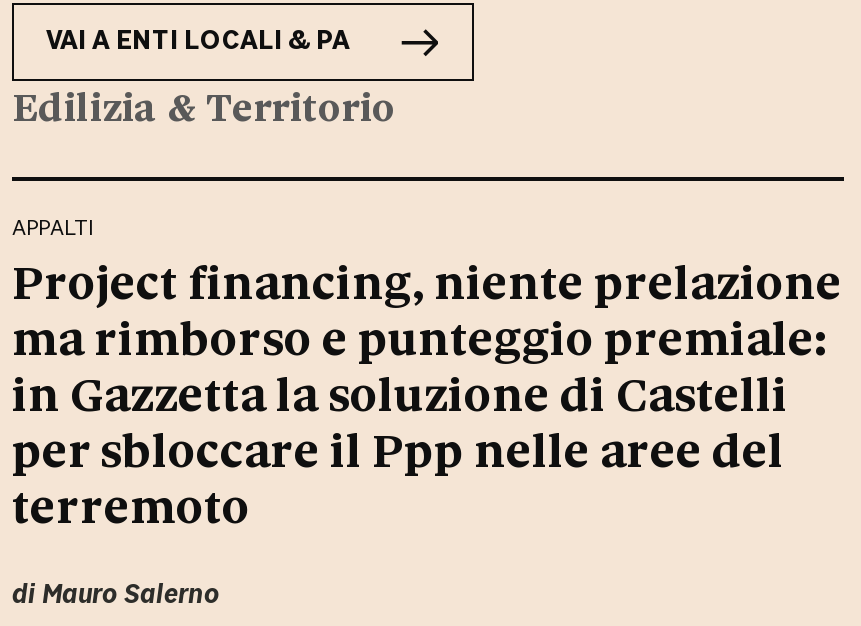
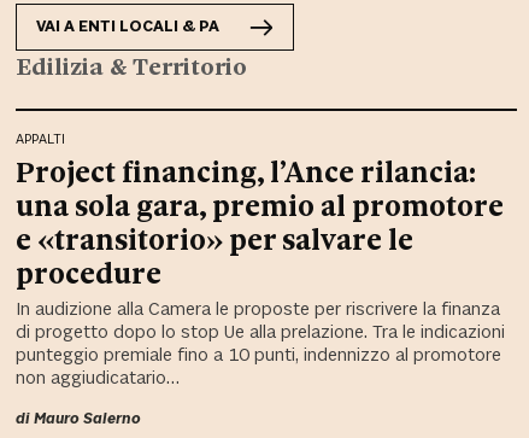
- Project financing, niente prelazione
- ma rimborso e punteggio premiale:
- in Gazzetta la soluzione di Castelli
- per sbloccare il Ppp nelle aree del
- terremoto
+ Project financing, l’Ance rilancia:
+ una sola gara, premio al promotore
+ e «transitorio» per salvare le
+ procedure
+ In audizione alla Camera le proposte per riscrivere la finanza
+ di progetto dopo lo stop Ue alla prelazione. Tra le indicazioni
+ punteggio premiale fino a 10 punti, indennizzo al promotore
+ non aggiudicatario…
